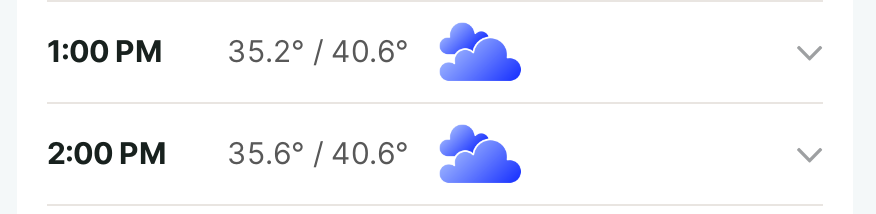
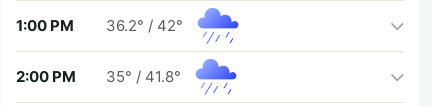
- [image]
- 1:00 PM 35.2° / 40.6°
+ [image]
+ 1:00 PM 36.2° / 42°

- [image]
- 2:00 PM 35.6° / 40.6°
+ [image]
+ 2:00 PM 35° / 41.8°
